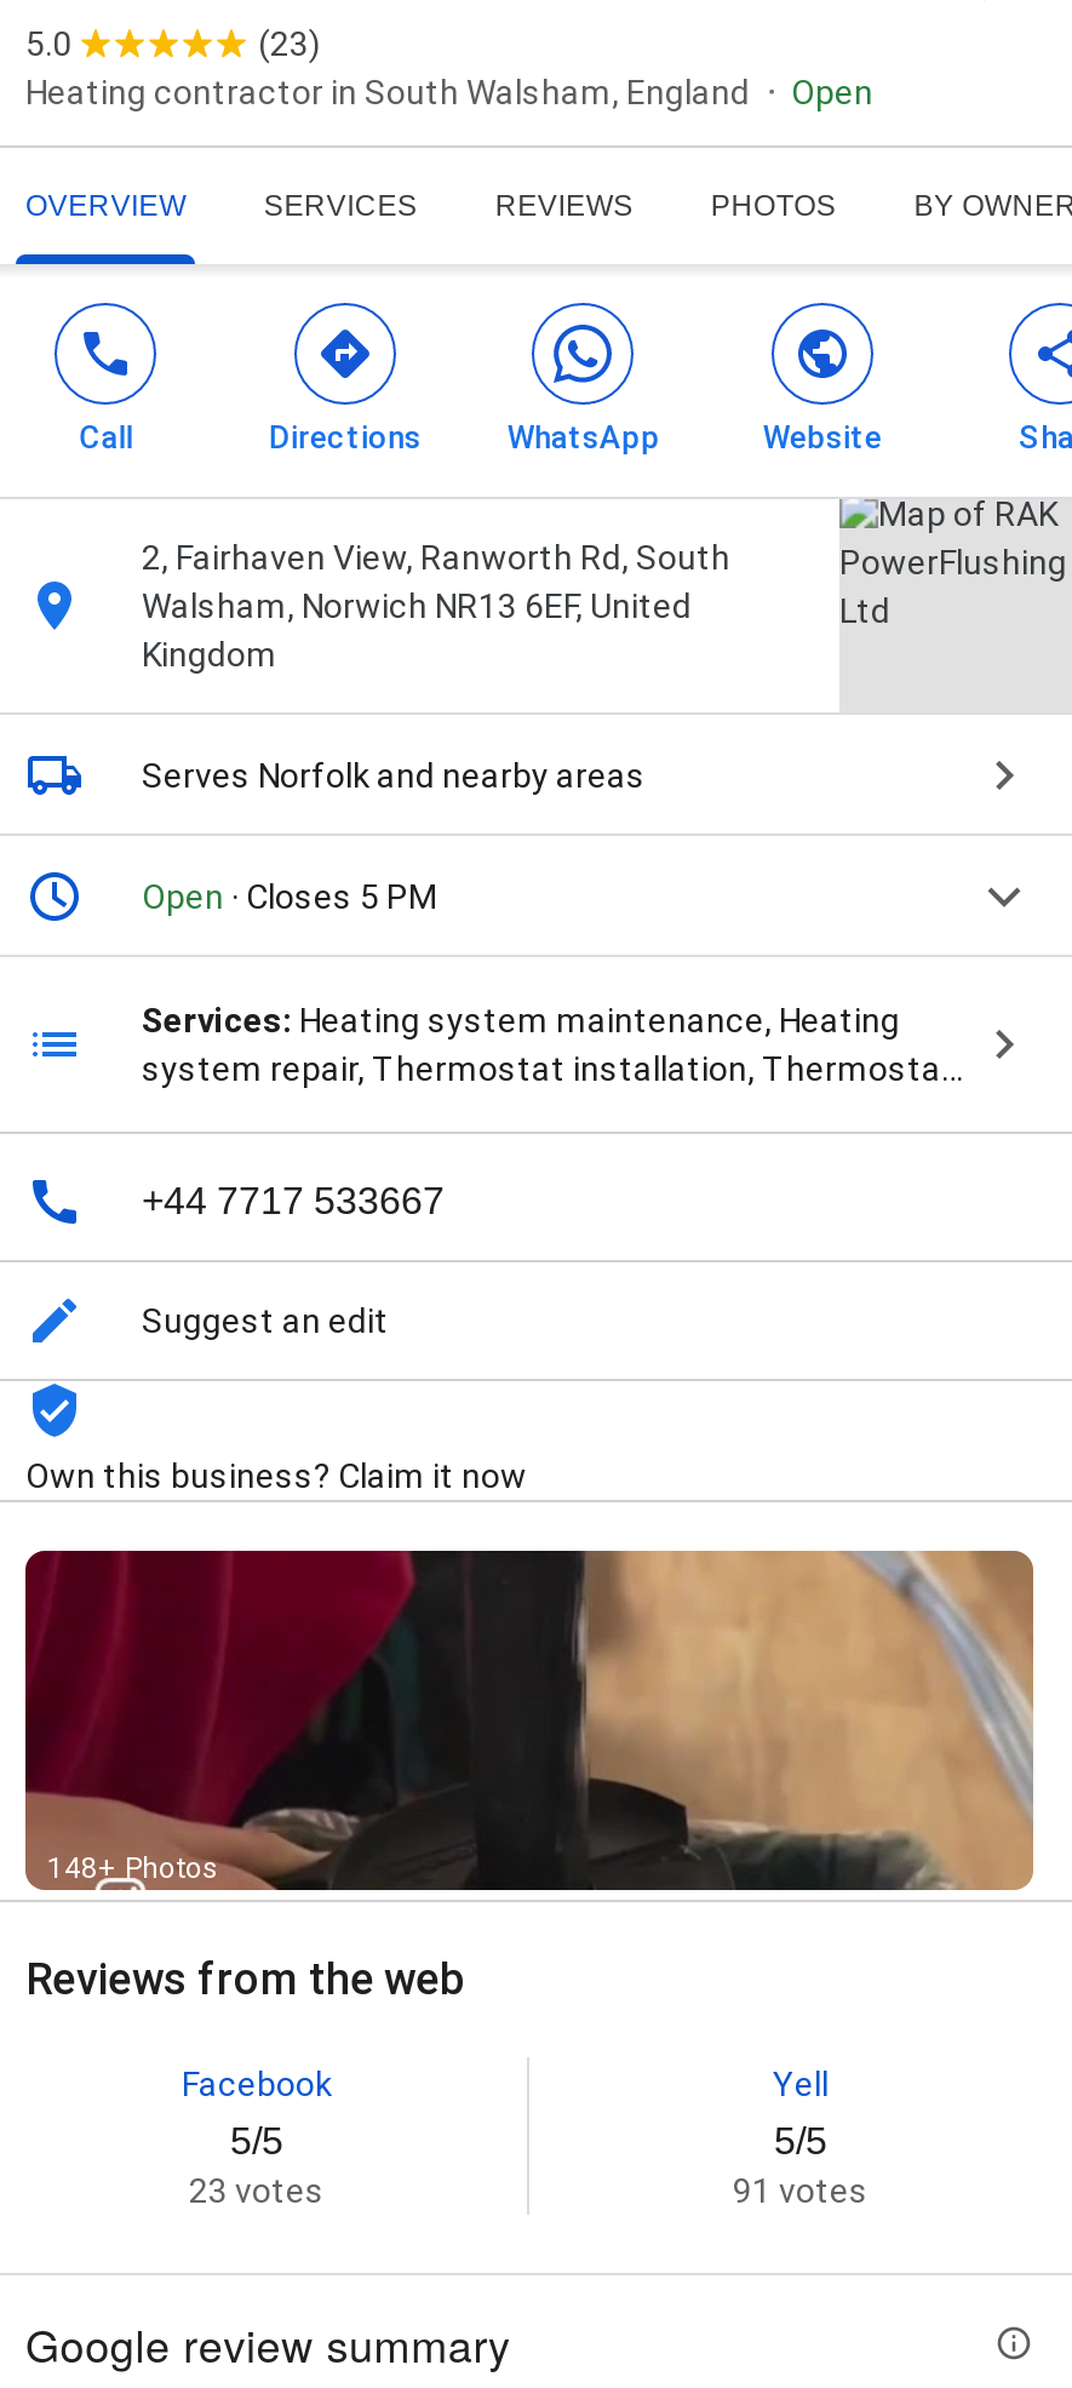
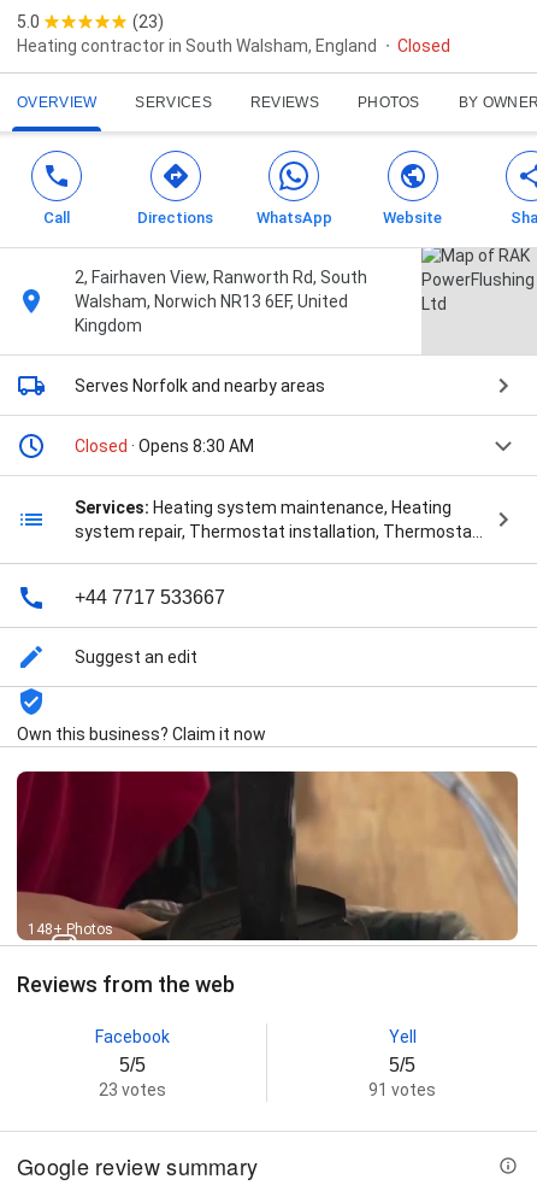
- Open
+ Closed

- Open · Closes 5 PM
+ Closed · Opens 8:30 AM
